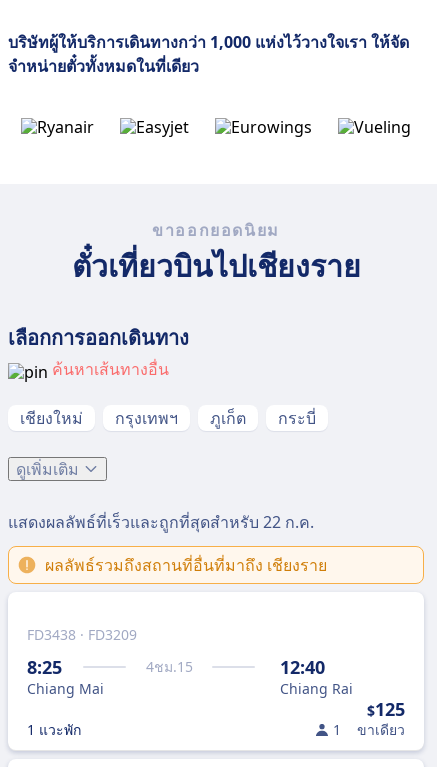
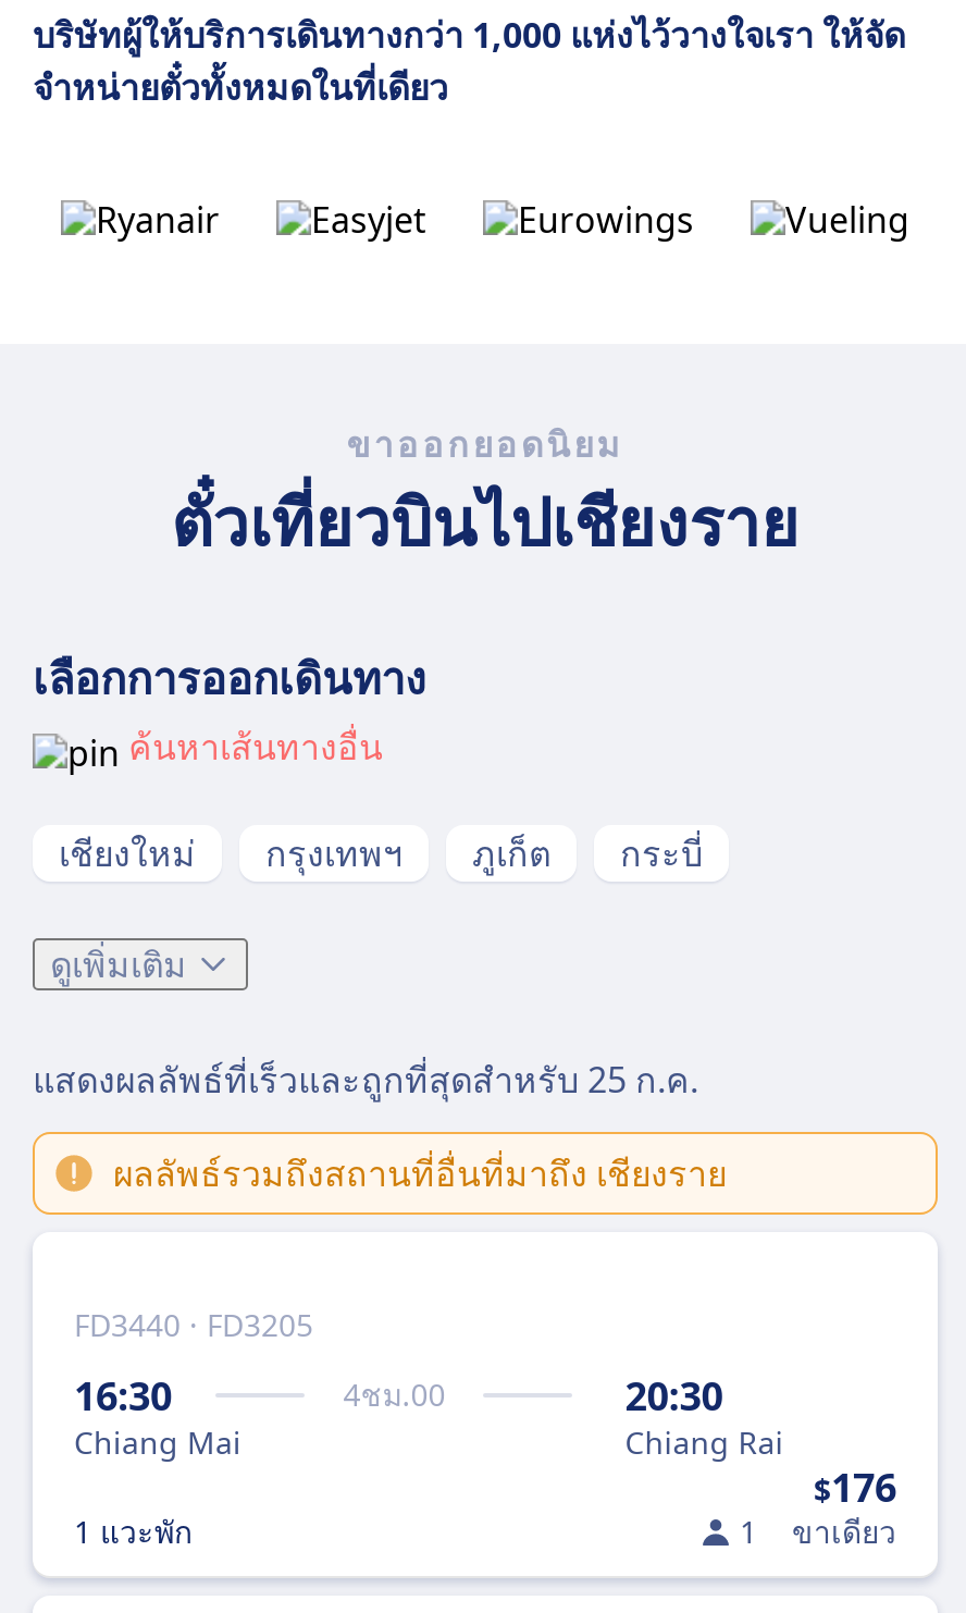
- แสดงผลลัพธ์ที่เร็วและถูกที่สุดสำหรับ22 ก.ค.
+ แสดงผลลัพธ์ที่เร็วและถูกที่สุดสำหรับ25 ก.ค.

- FD3438 · FD3209
+ FD3440 · FD3205

- 8:25
- 4ชม.15
+ 16:30
+ 4ชม.00

- 12:40
+ 20:30

- $125
+ $176
